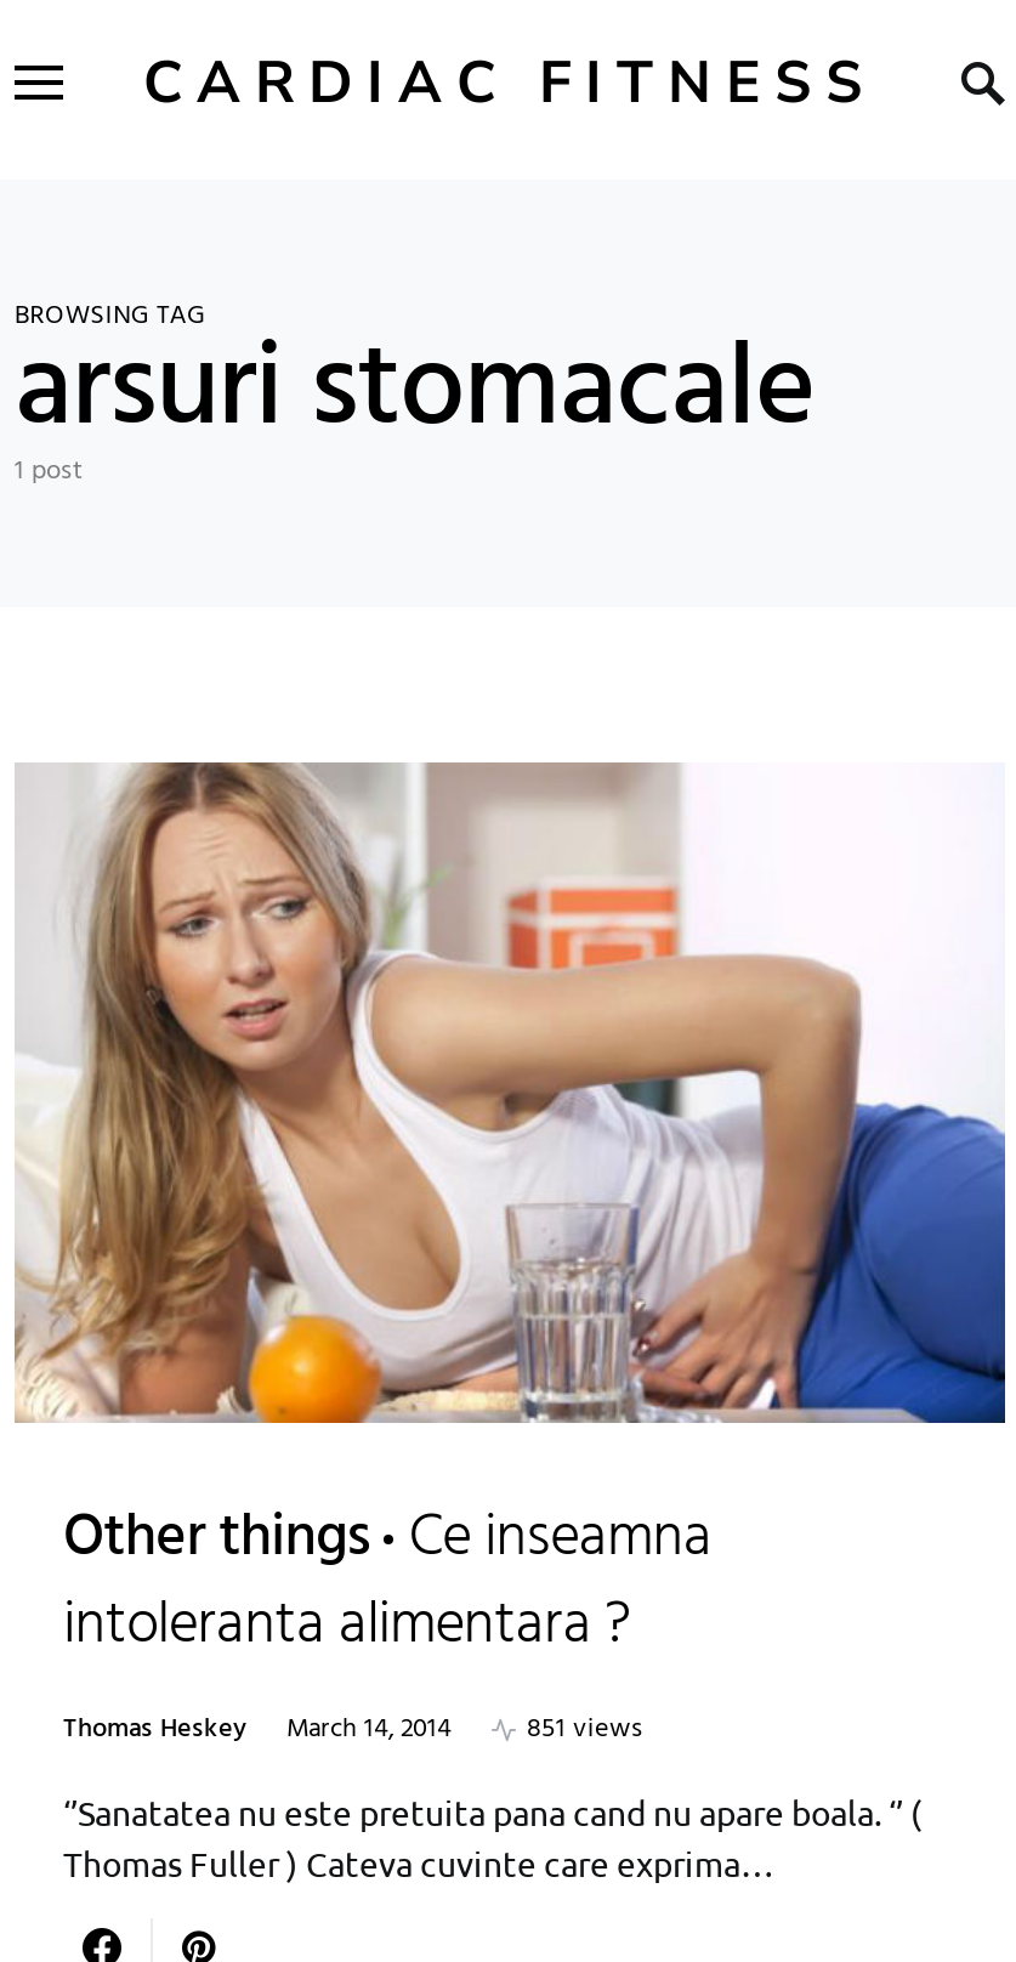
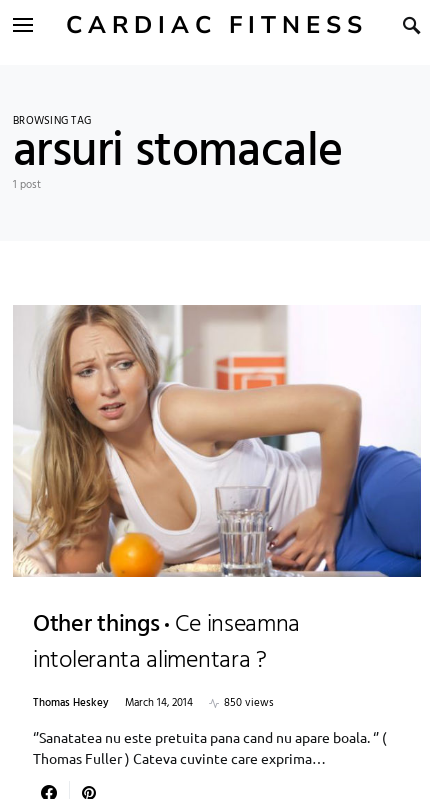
- Thomas Heskey March 14, 2014 851 views
+ Thomas Heskey March 14, 2014 850 views
